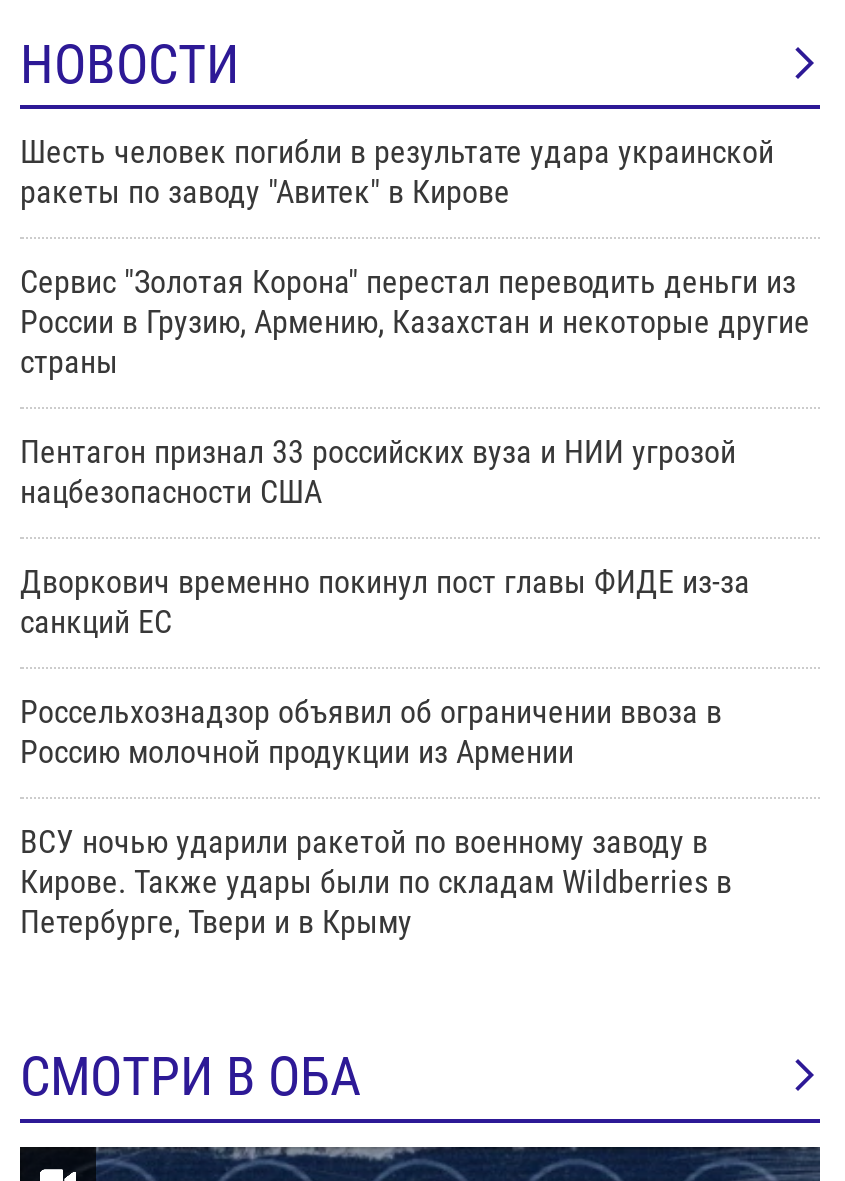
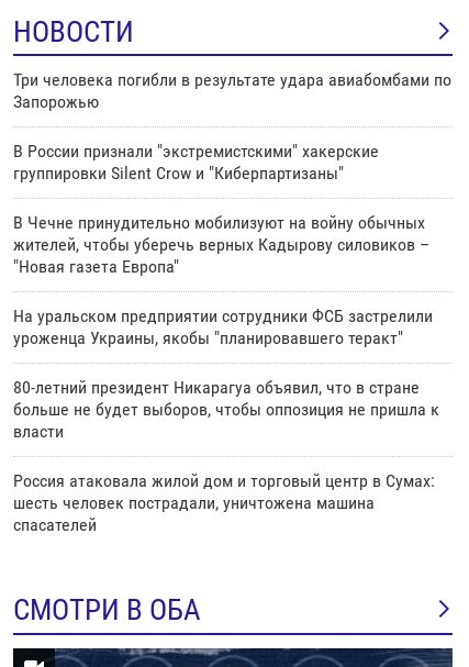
- Шесть человек погибли в результате удара украинской
- ракеты по заводу "Авитек" в Кирове
+ Три человека погибли в результате удара авиабомбами по
+ Запорожью

- Сервис "Золотая Корона" перестал переводить деньги из
- России в Грузию, Армению, Казахстан и некоторые другие
- страны
+ В России признали "экстремистскими" хакерские
+ группировки Silent Crow и "Киберпартизаны"

- Пентагон признал 33 российских вуза и НИИ угрозой
- нацбезопасности США
+ В Чечне принудительно мобилизуют на войну обычных
+ жителей, чтобы уберечь верных Кадырову силовиков –
+ "Новая газета Европа"

- Дворкович временно покинул пост главы ФИДЕ из-за
- санкций ЕС
+ На уральском предприятии сотрудники ФСБ застрелили
+ уроженца Украины, якобы "планировавшего теракт"

- Россельхознадзор объявил об ограничении ввоза в
- Россию молочной продукции из Армении
+ 80-летний президент Никарагуа объявил, что в стране
+ больше не будет выборов, чтобы оппозиция не пришла к
+ власти

- ВСУ ночью ударили ракетой по военному заводу в
- Кирове. Также удары были по складам Wildberries в
- Петербурге, Твери и в Крыму
+ Россия атаковала жилой дом и торговый центр в Сумах:
+ шесть человек пострадали, уничтожена машина
+ спасателей
